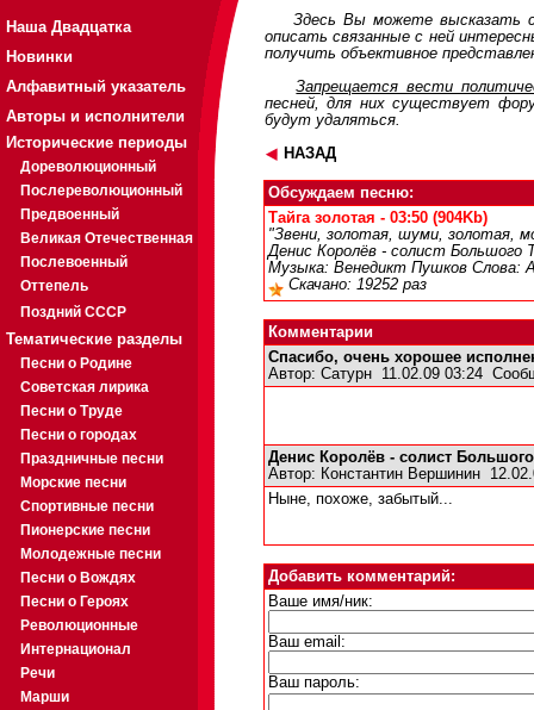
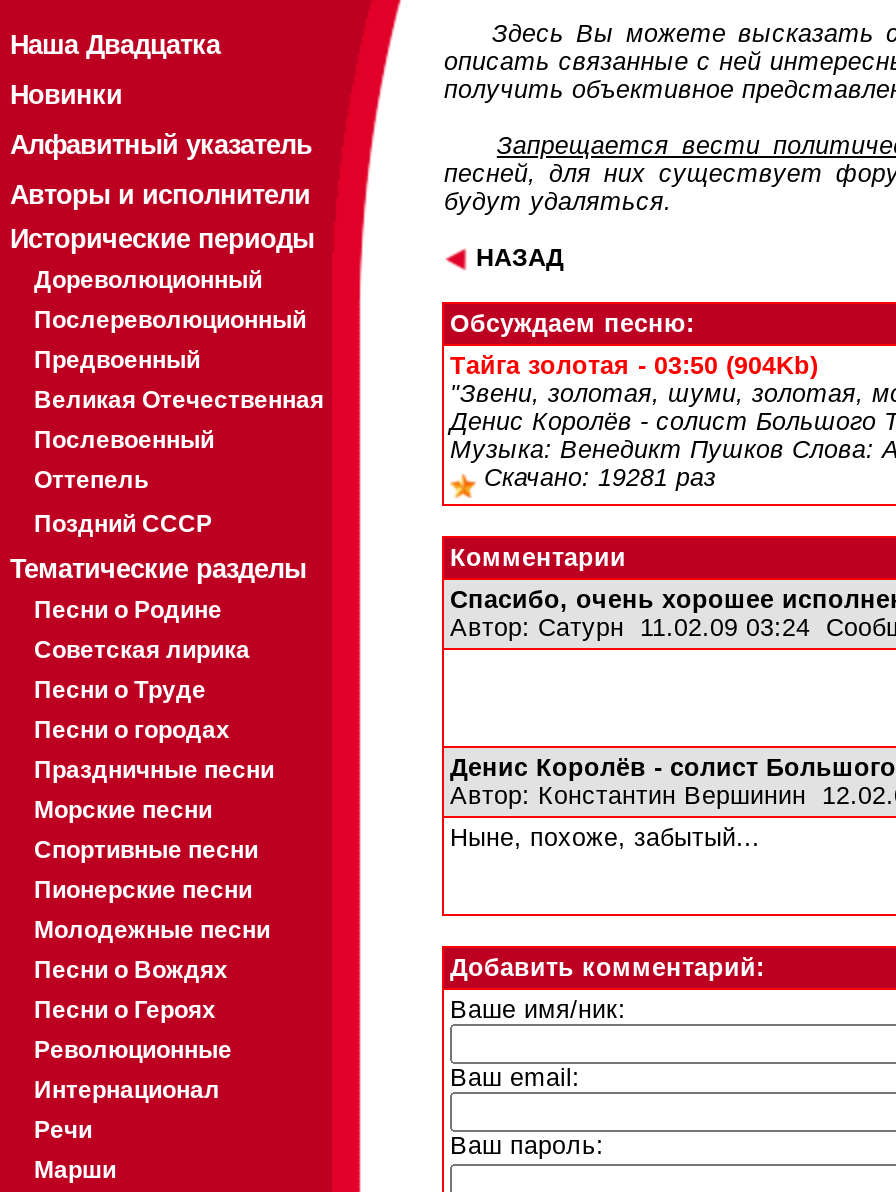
- Скачано: 19252 раз
+ Скачано: 19281 раз
